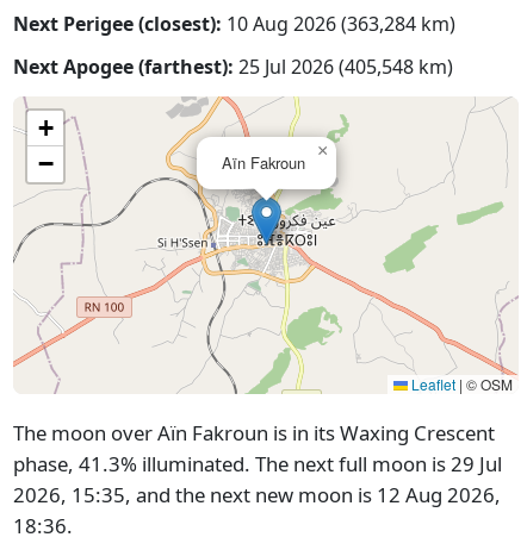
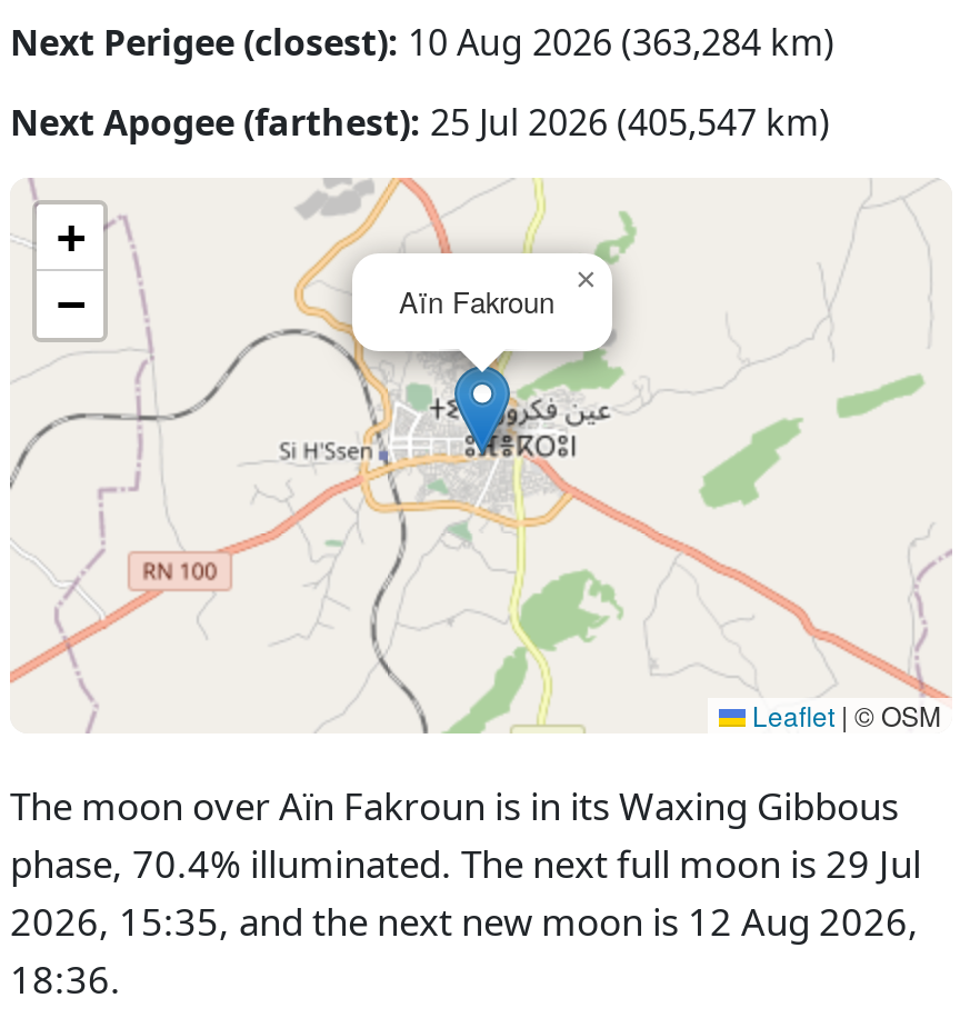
- Next Apogee (farthest): 25 Jul 2026 (405,548 km)
+ Next Apogee (farthest): 25 Jul 2026 (405,547 km)

- The moon over Aïn Fakroun is in its Waxing Crescent
+ The moon over Aïn Fakroun is in its Waxing Gibbous

- phase, 41.3% illuminated. The next full moon is 29 Jul
+ phase, 70.4% illuminated. The next full moon is 29 Jul
